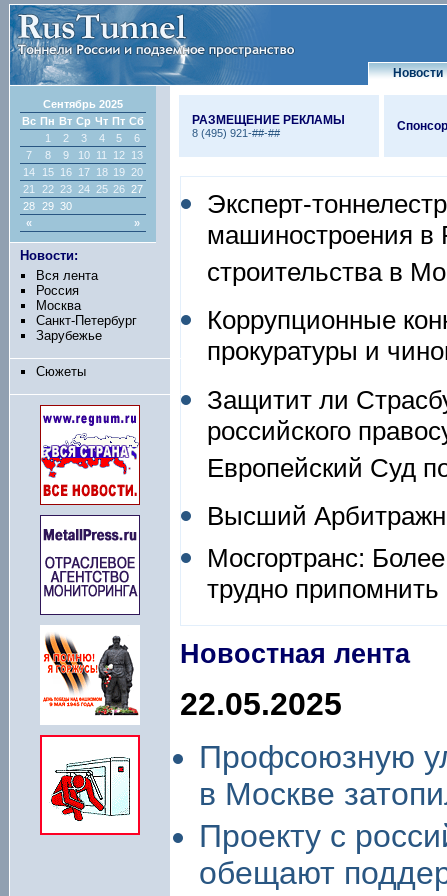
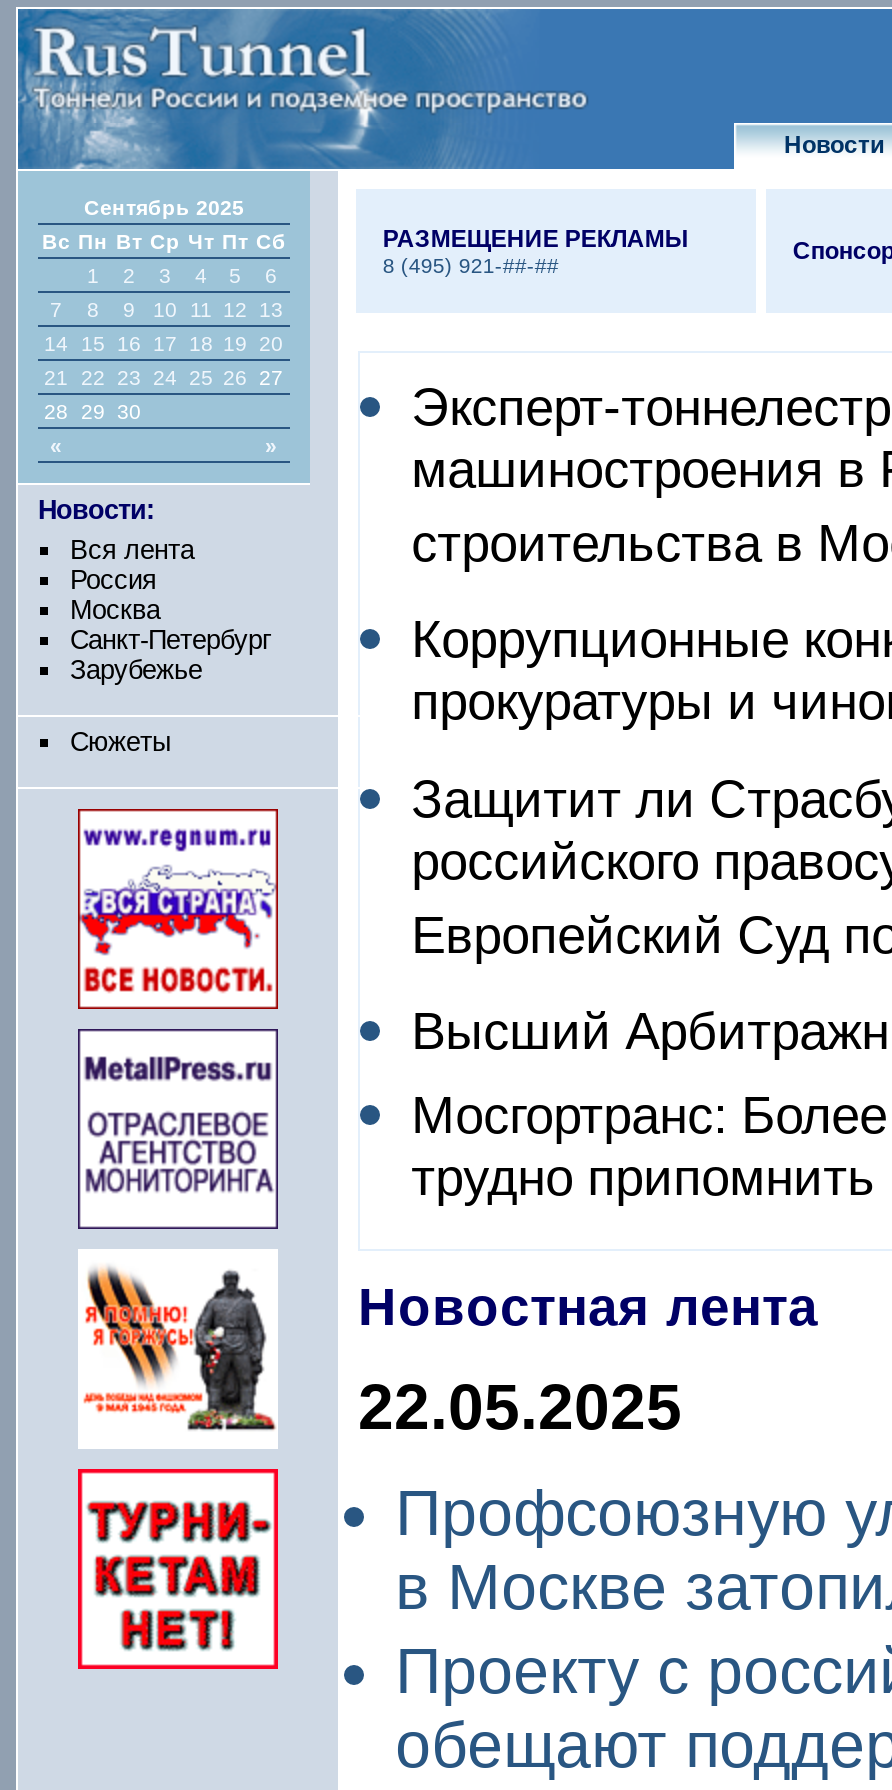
- [image]
+ [image]
